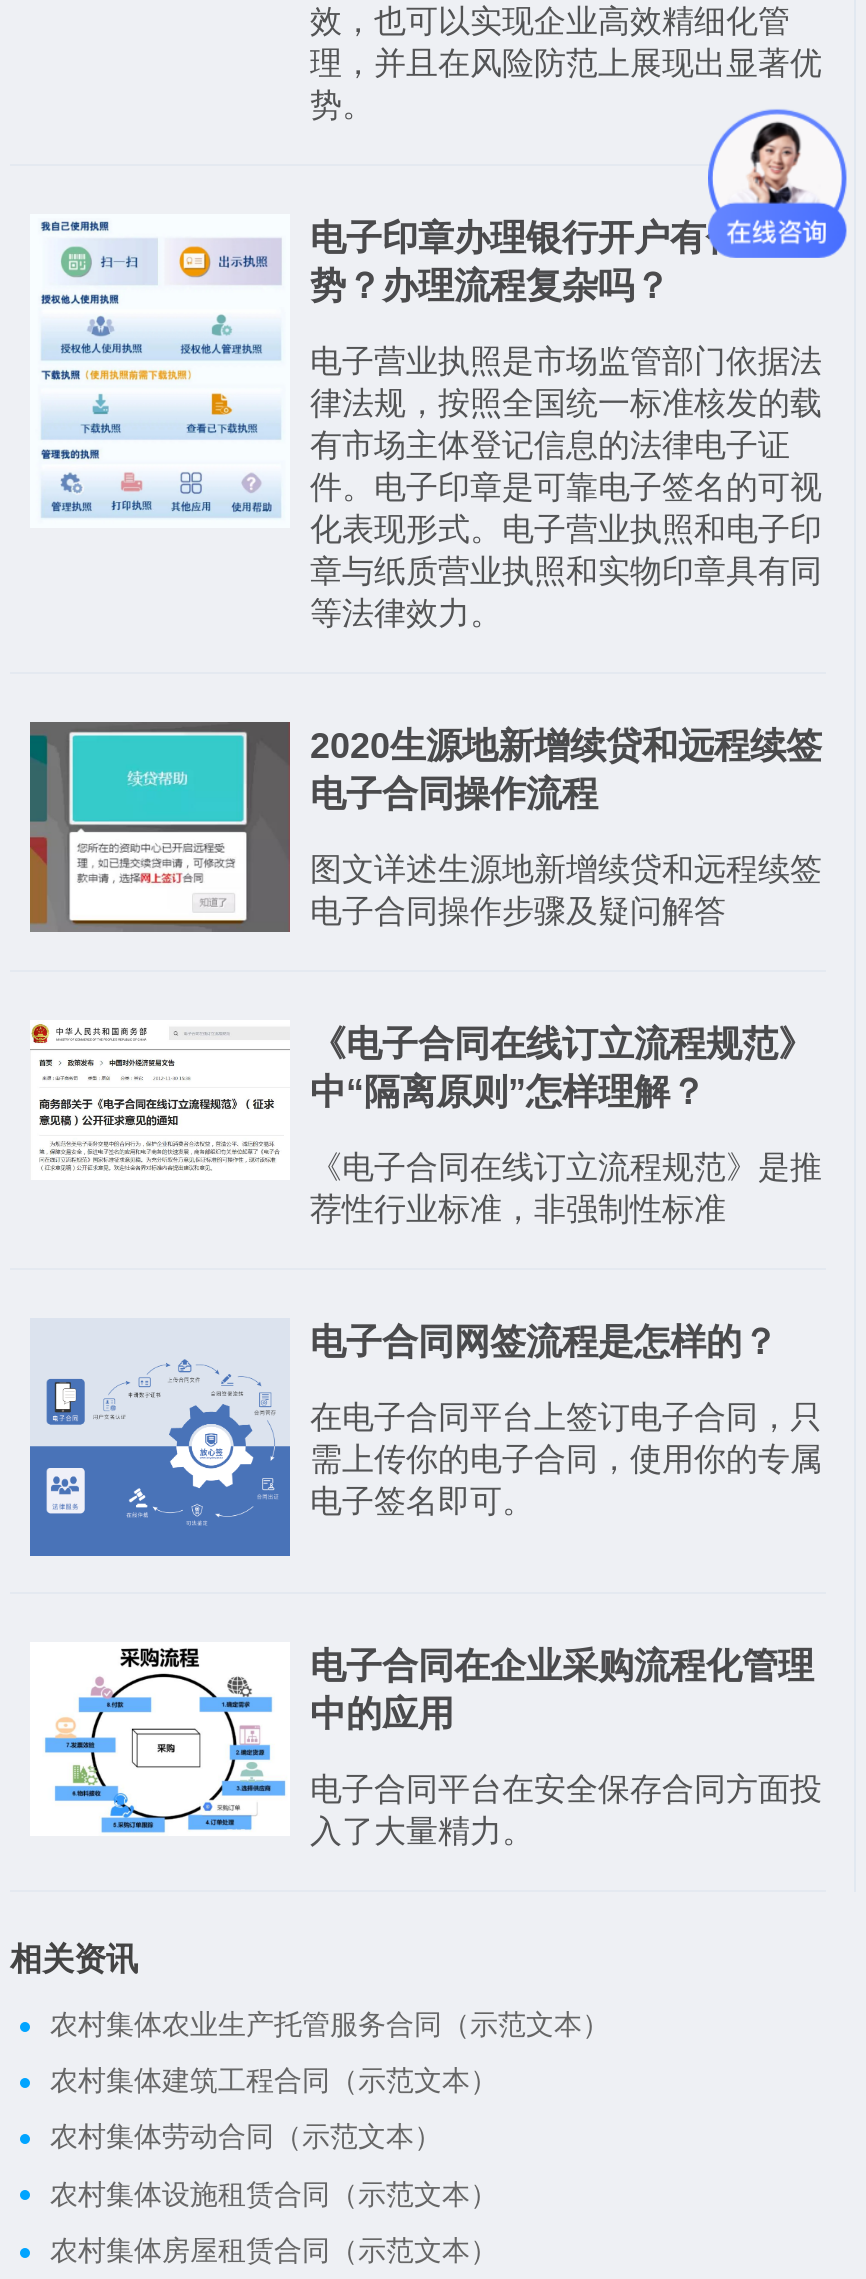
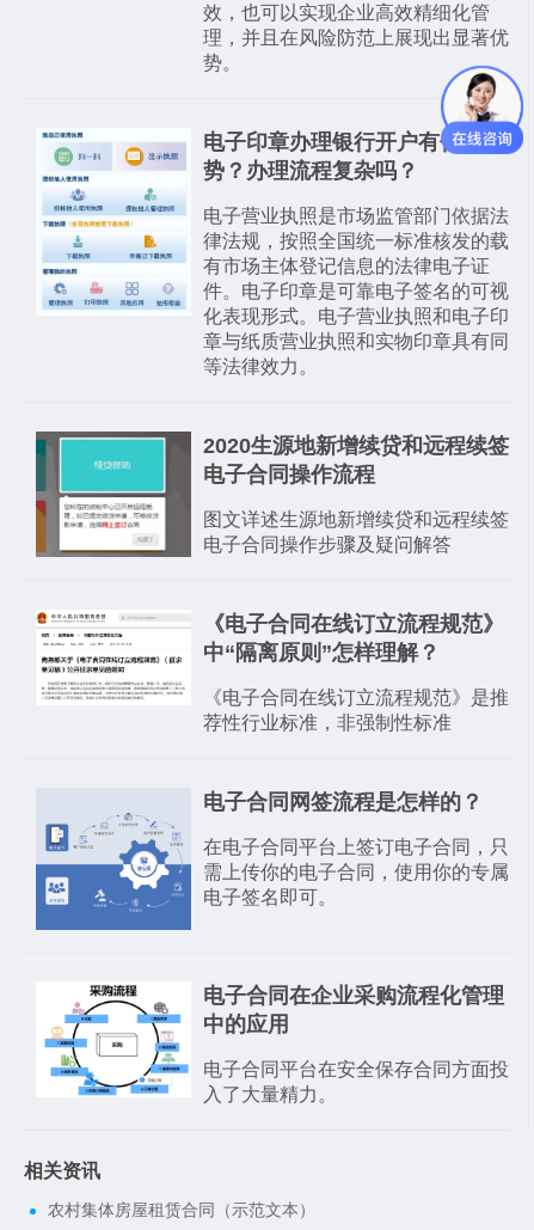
- 农村集体农业生产托管服务合同（示范文本）
- 农村集体建筑工程合同（示范文本）
- 农村集体劳动合同（示范文本）
- 农村集体设施租赁合同（示范文本）
